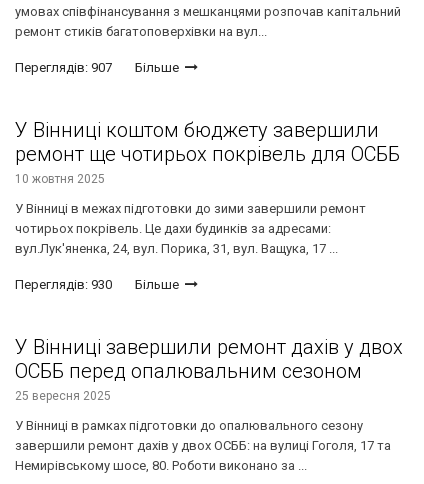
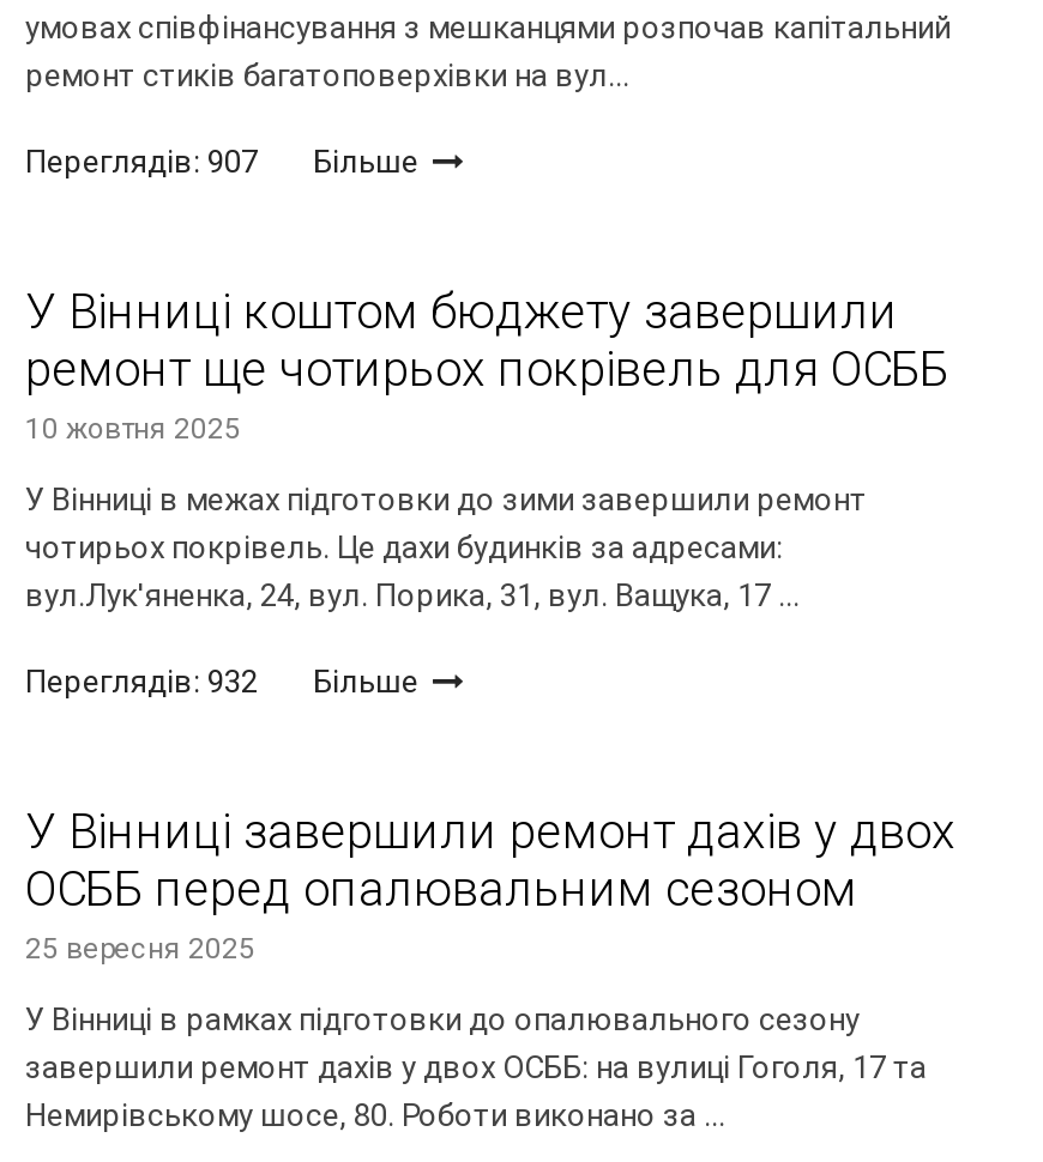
- Переглядів: 930 Більше
+ Переглядів: 932 Більше
